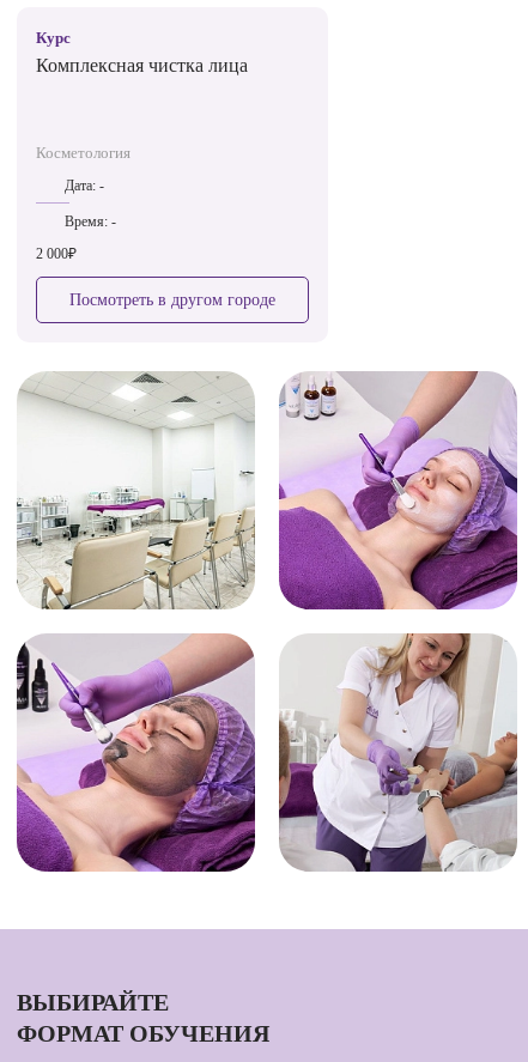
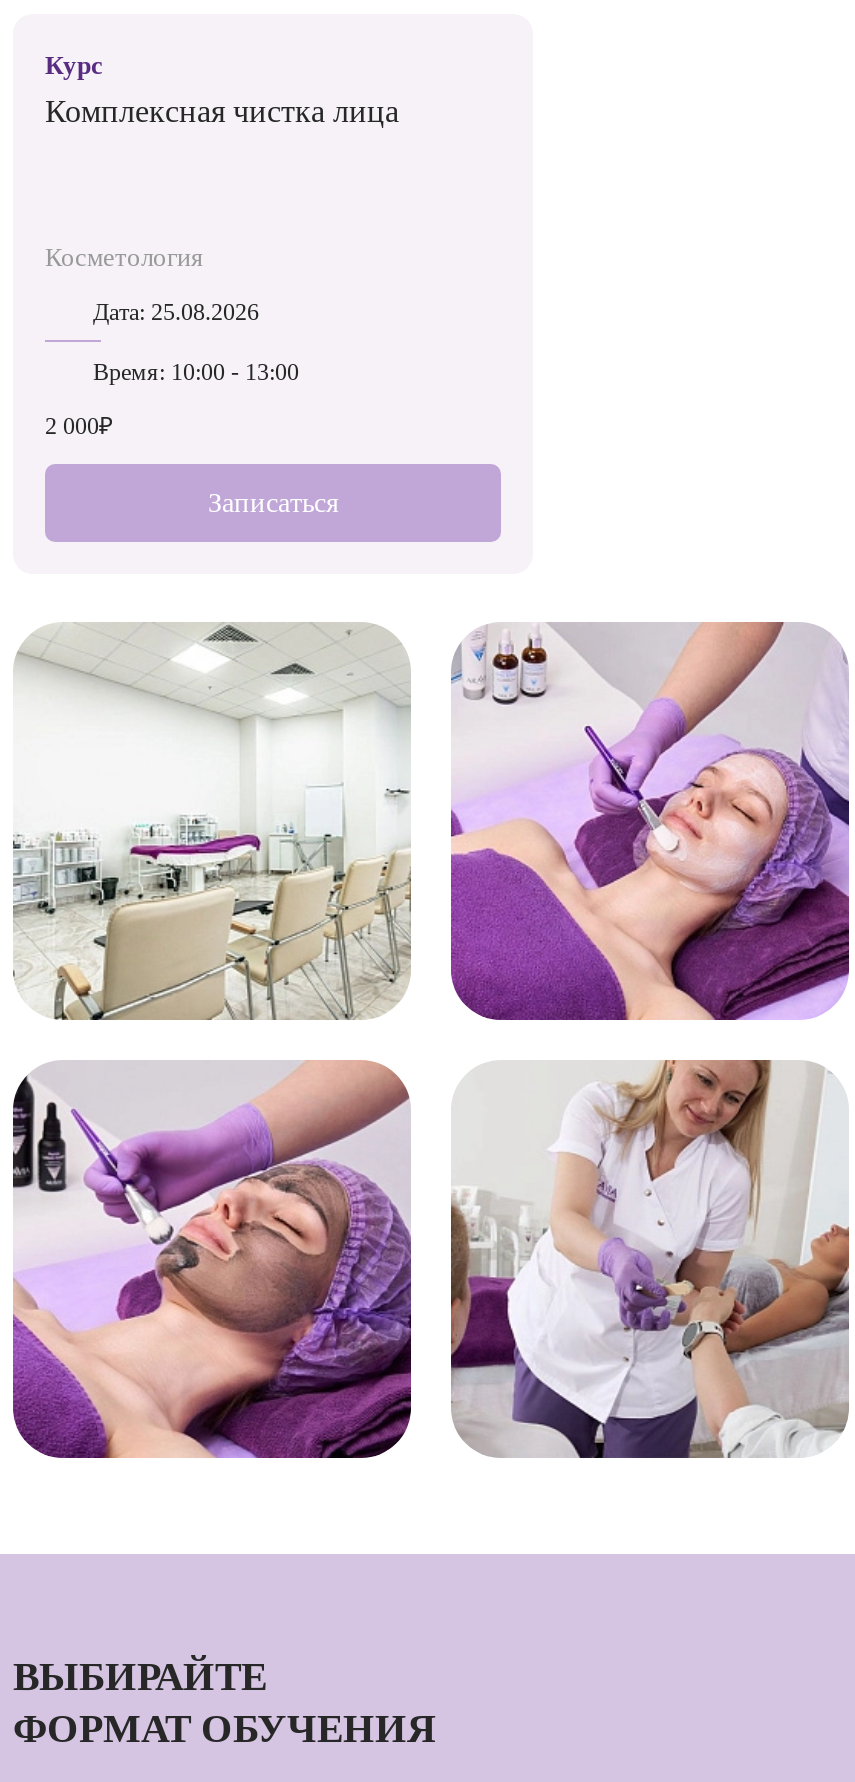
- Дата: -
+ Дата: 25.08.2026

- Время: -
+ Время: 10:00 - 13:00

- Посмотреть в другом городе
+ Записаться
